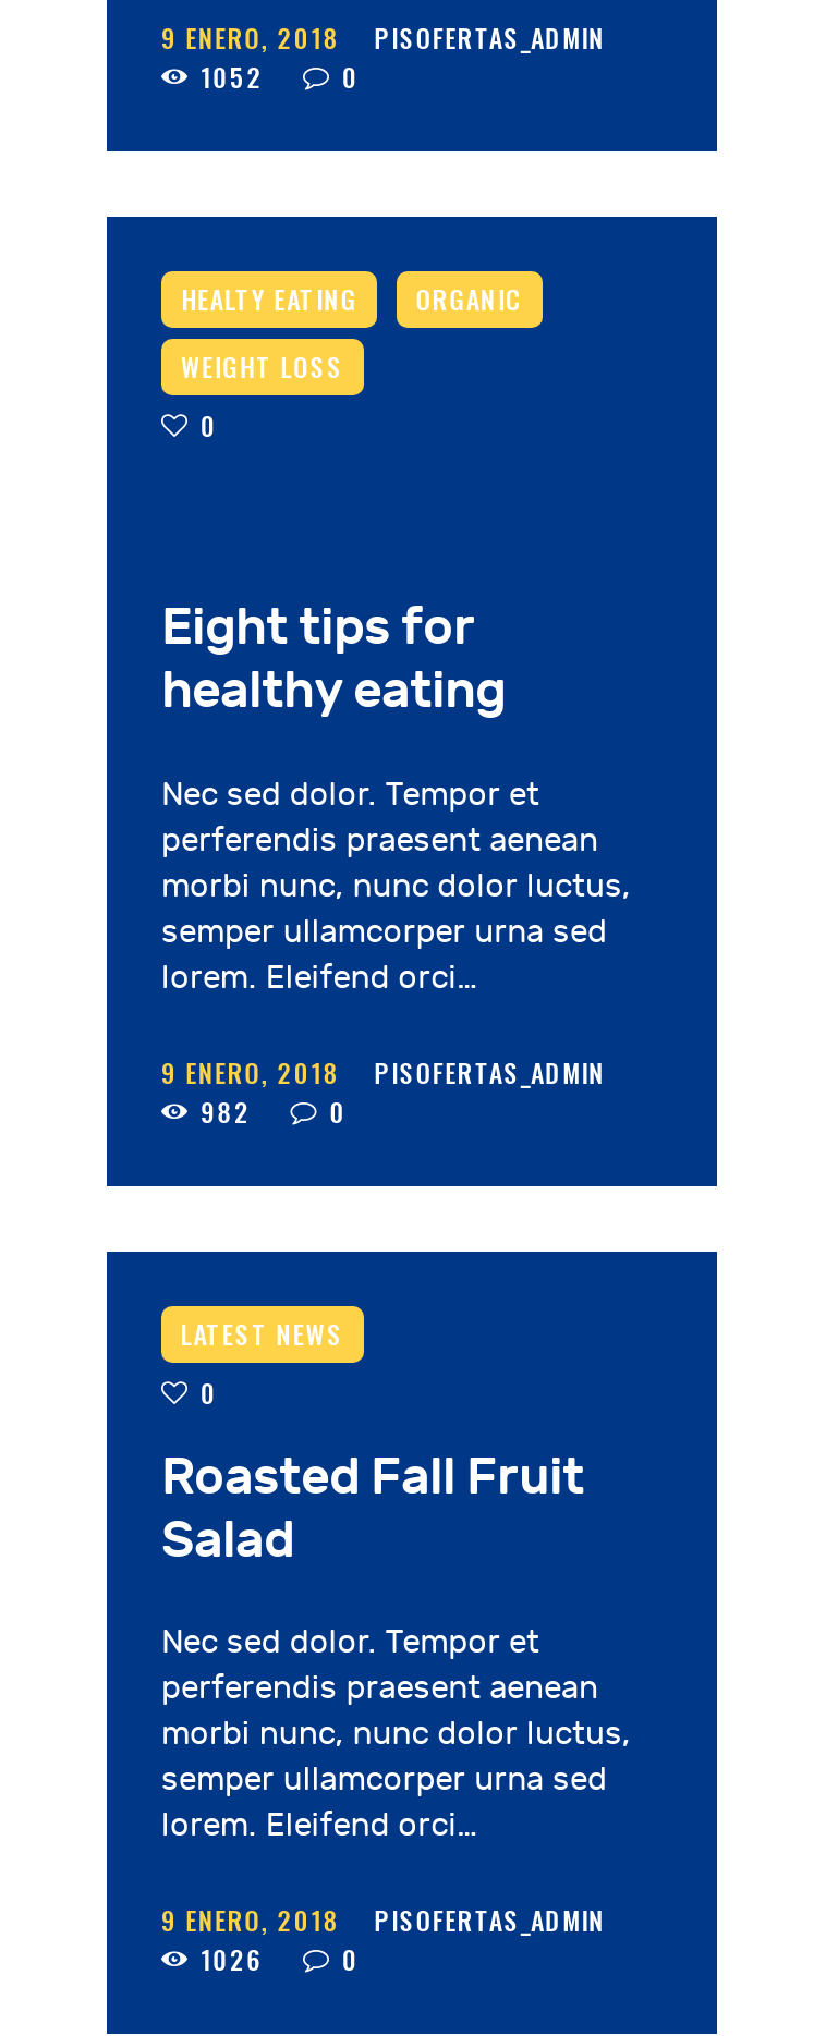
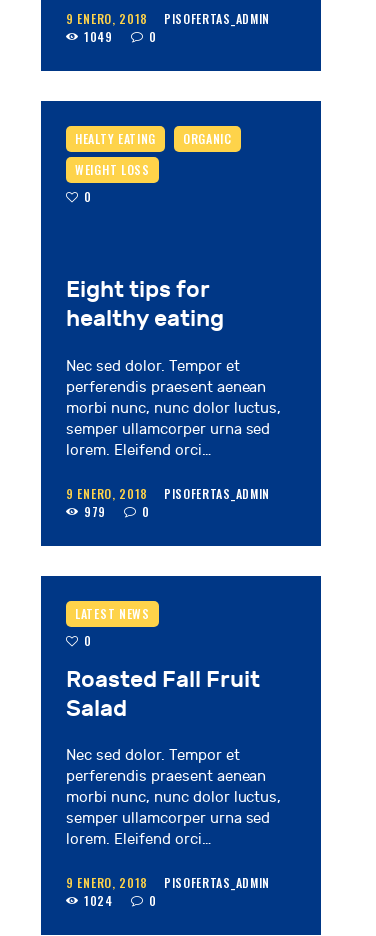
- 1052
+ 1049

- 982
+ 979

- 1026
+ 1024
